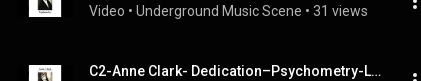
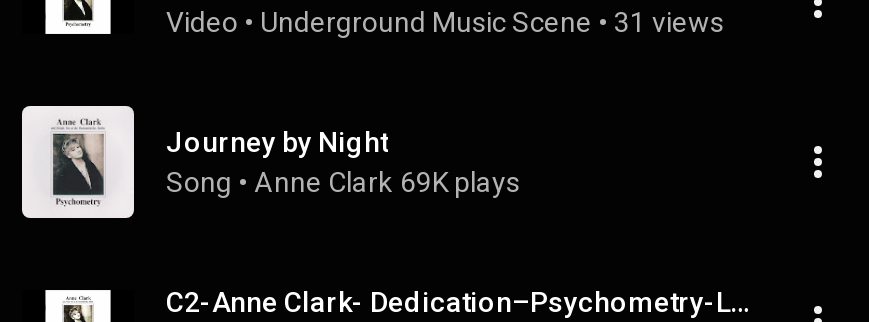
+ [image]
+ Journey by Night
+ Song • Anne Clark 69K plays
